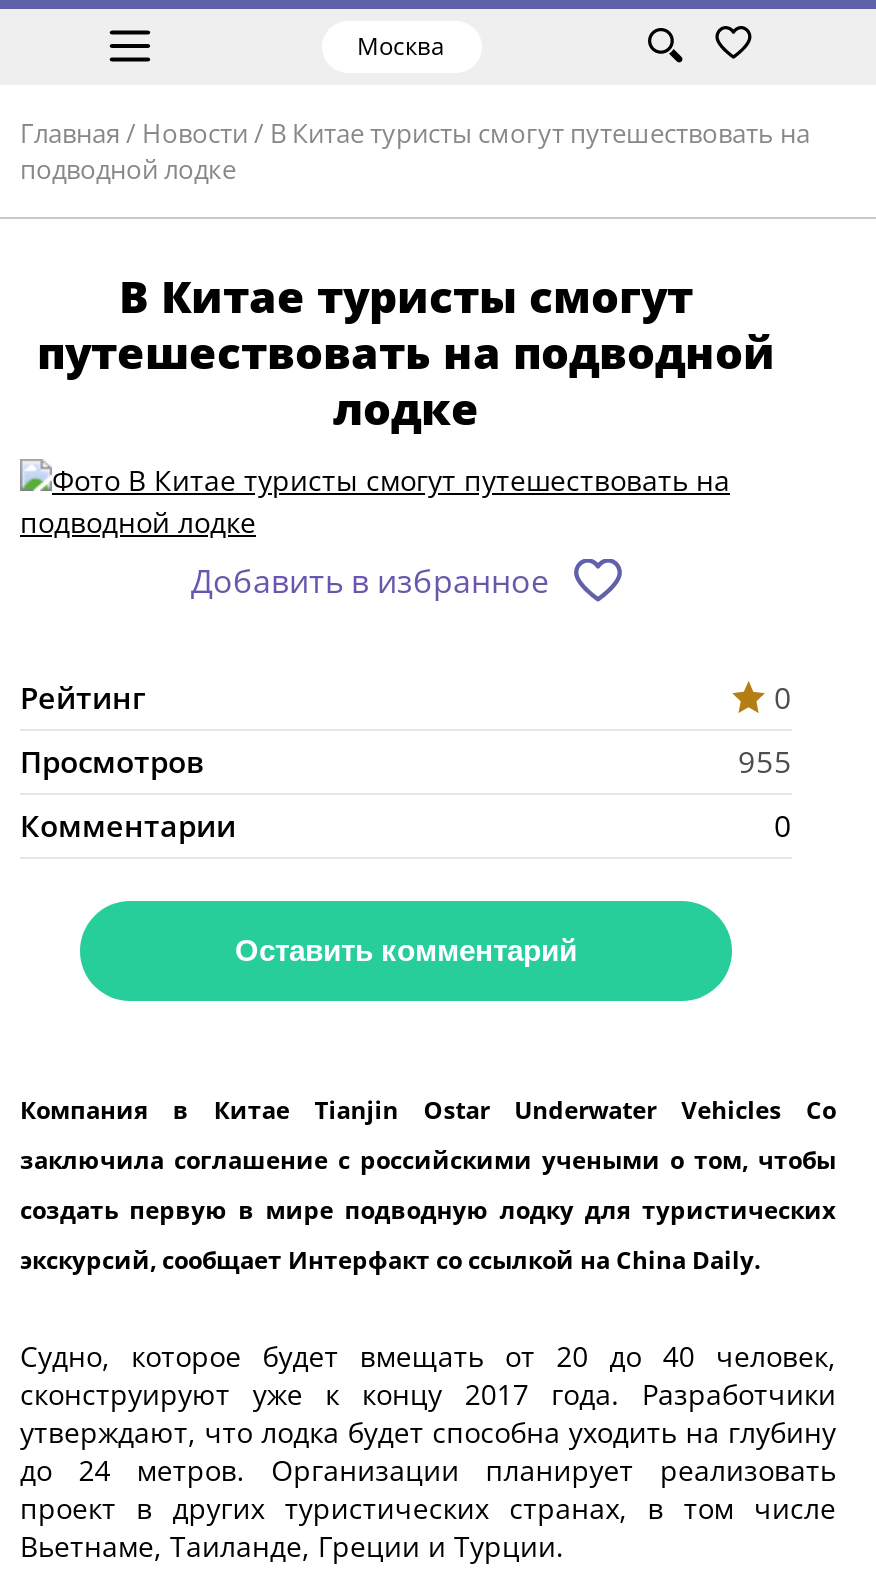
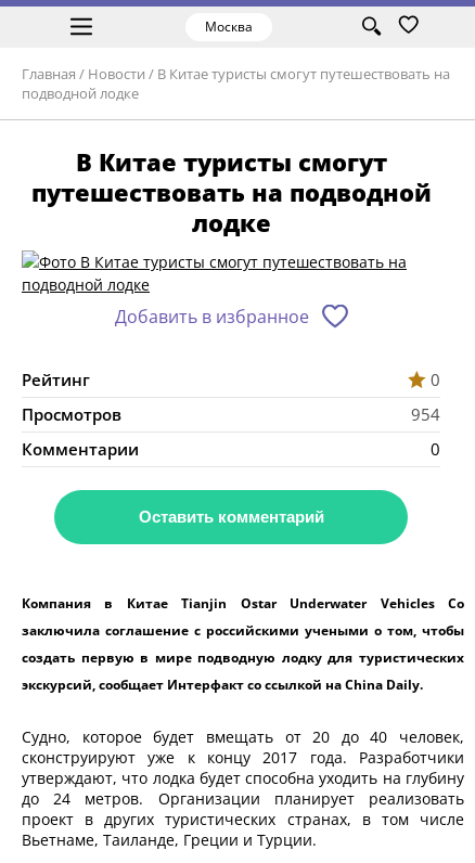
- 955
+ 954
